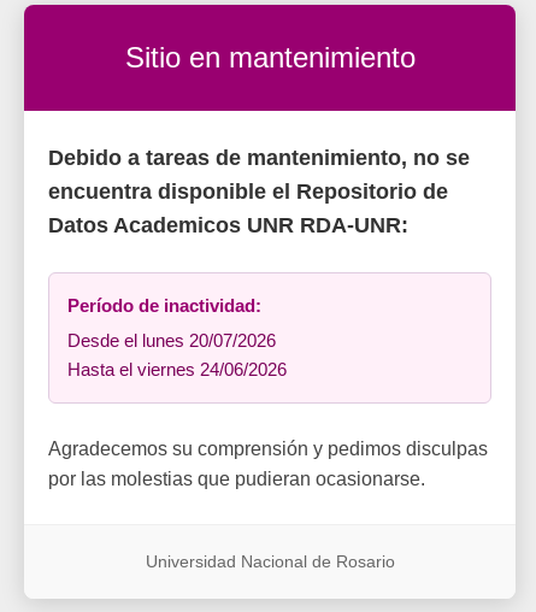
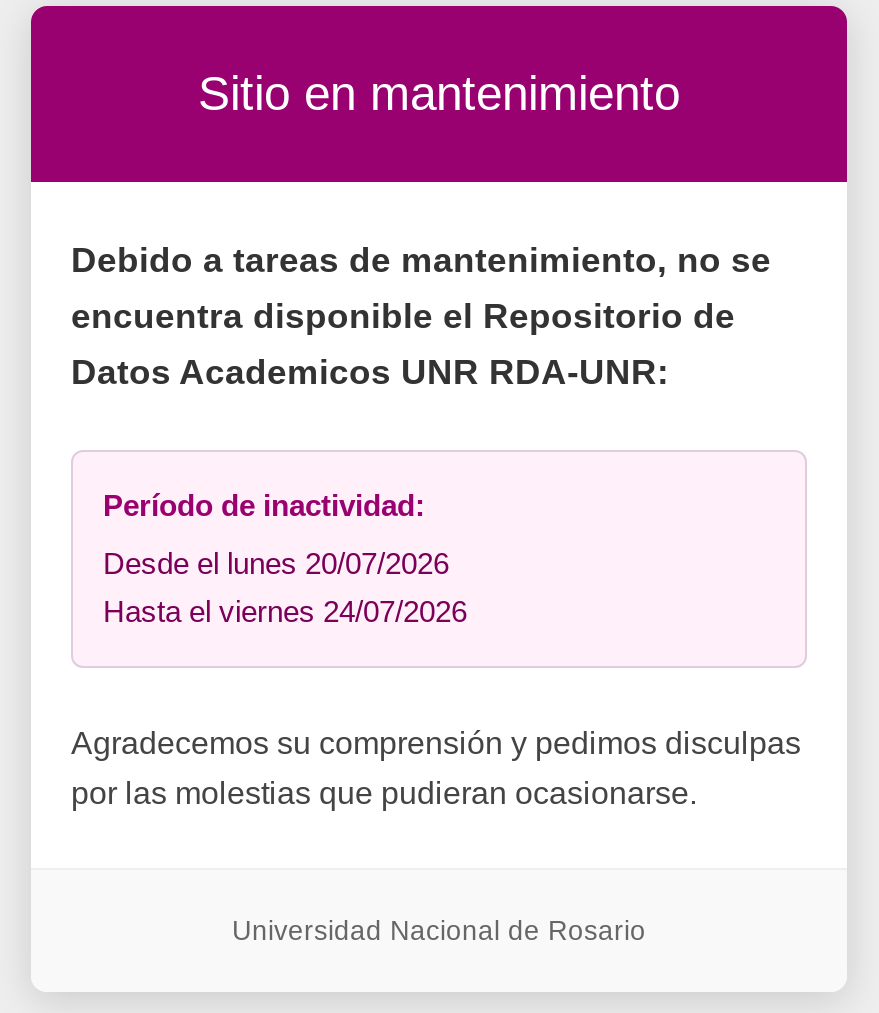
- Hasta el viernes 24/06/2026
+ Hasta el viernes 24/07/2026
